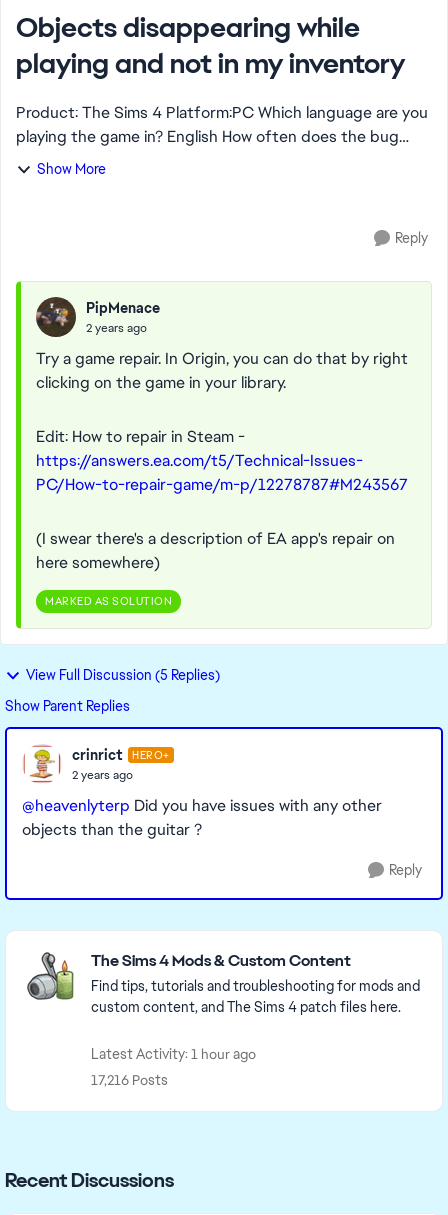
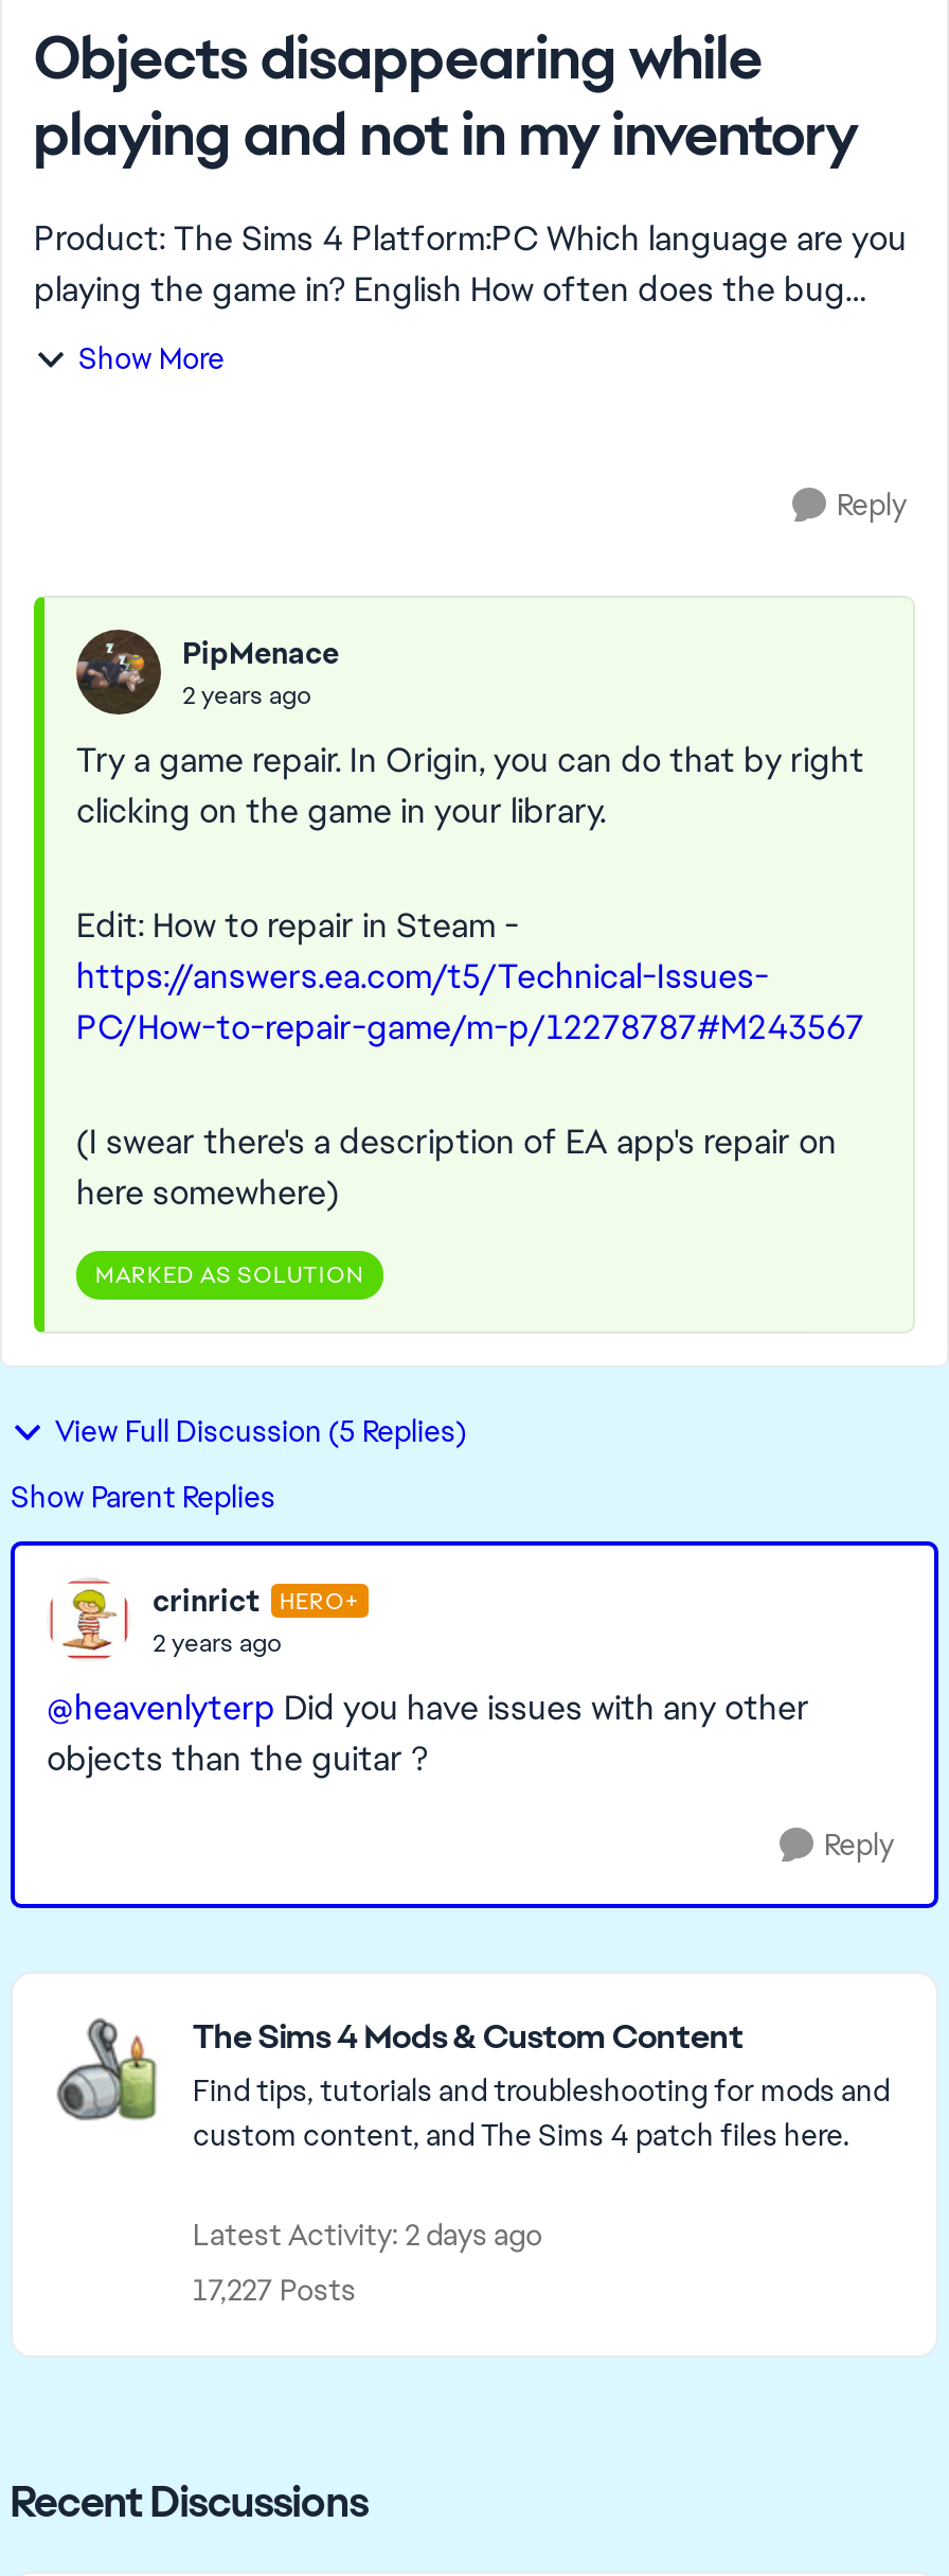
- Latest Activity: 1 hour ago
+ Latest Activity: 2 days ago

- 17,216 Posts
+ 17,227 Posts
